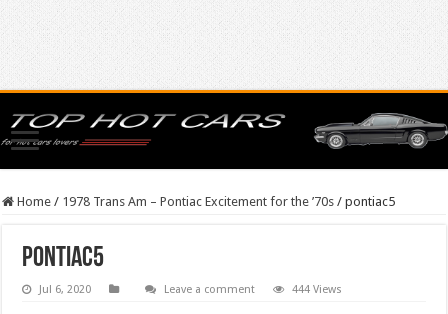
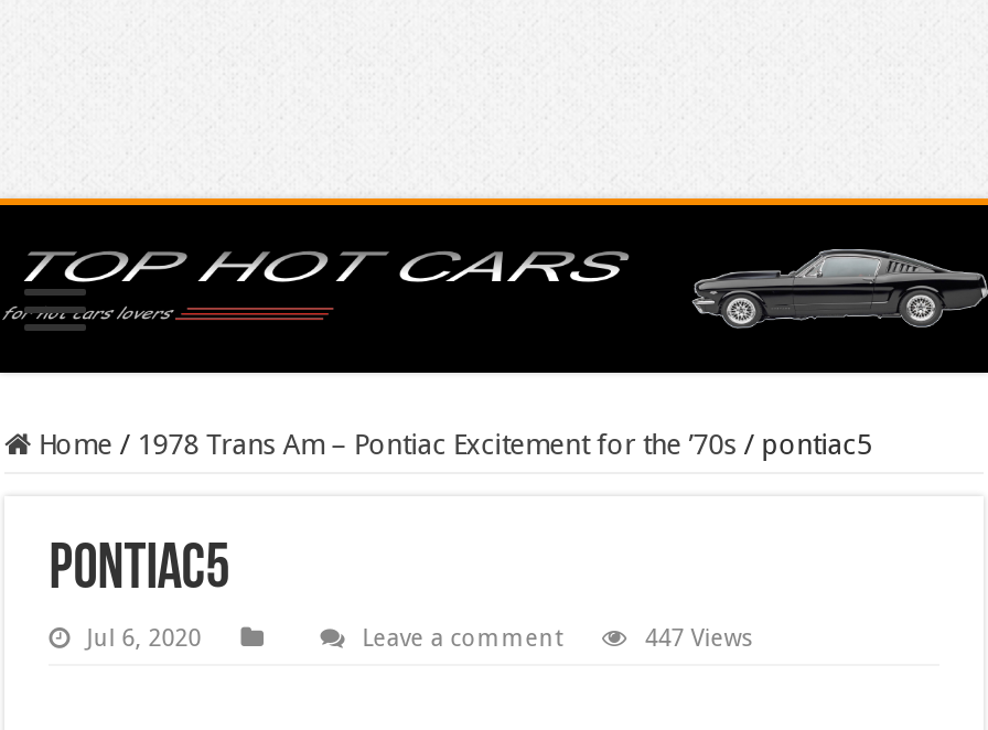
- 444 Views
+ 447 Views
